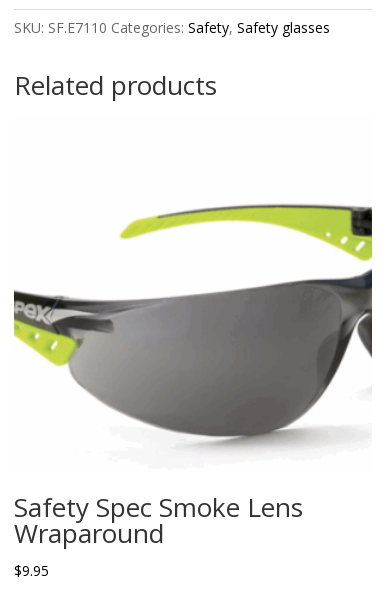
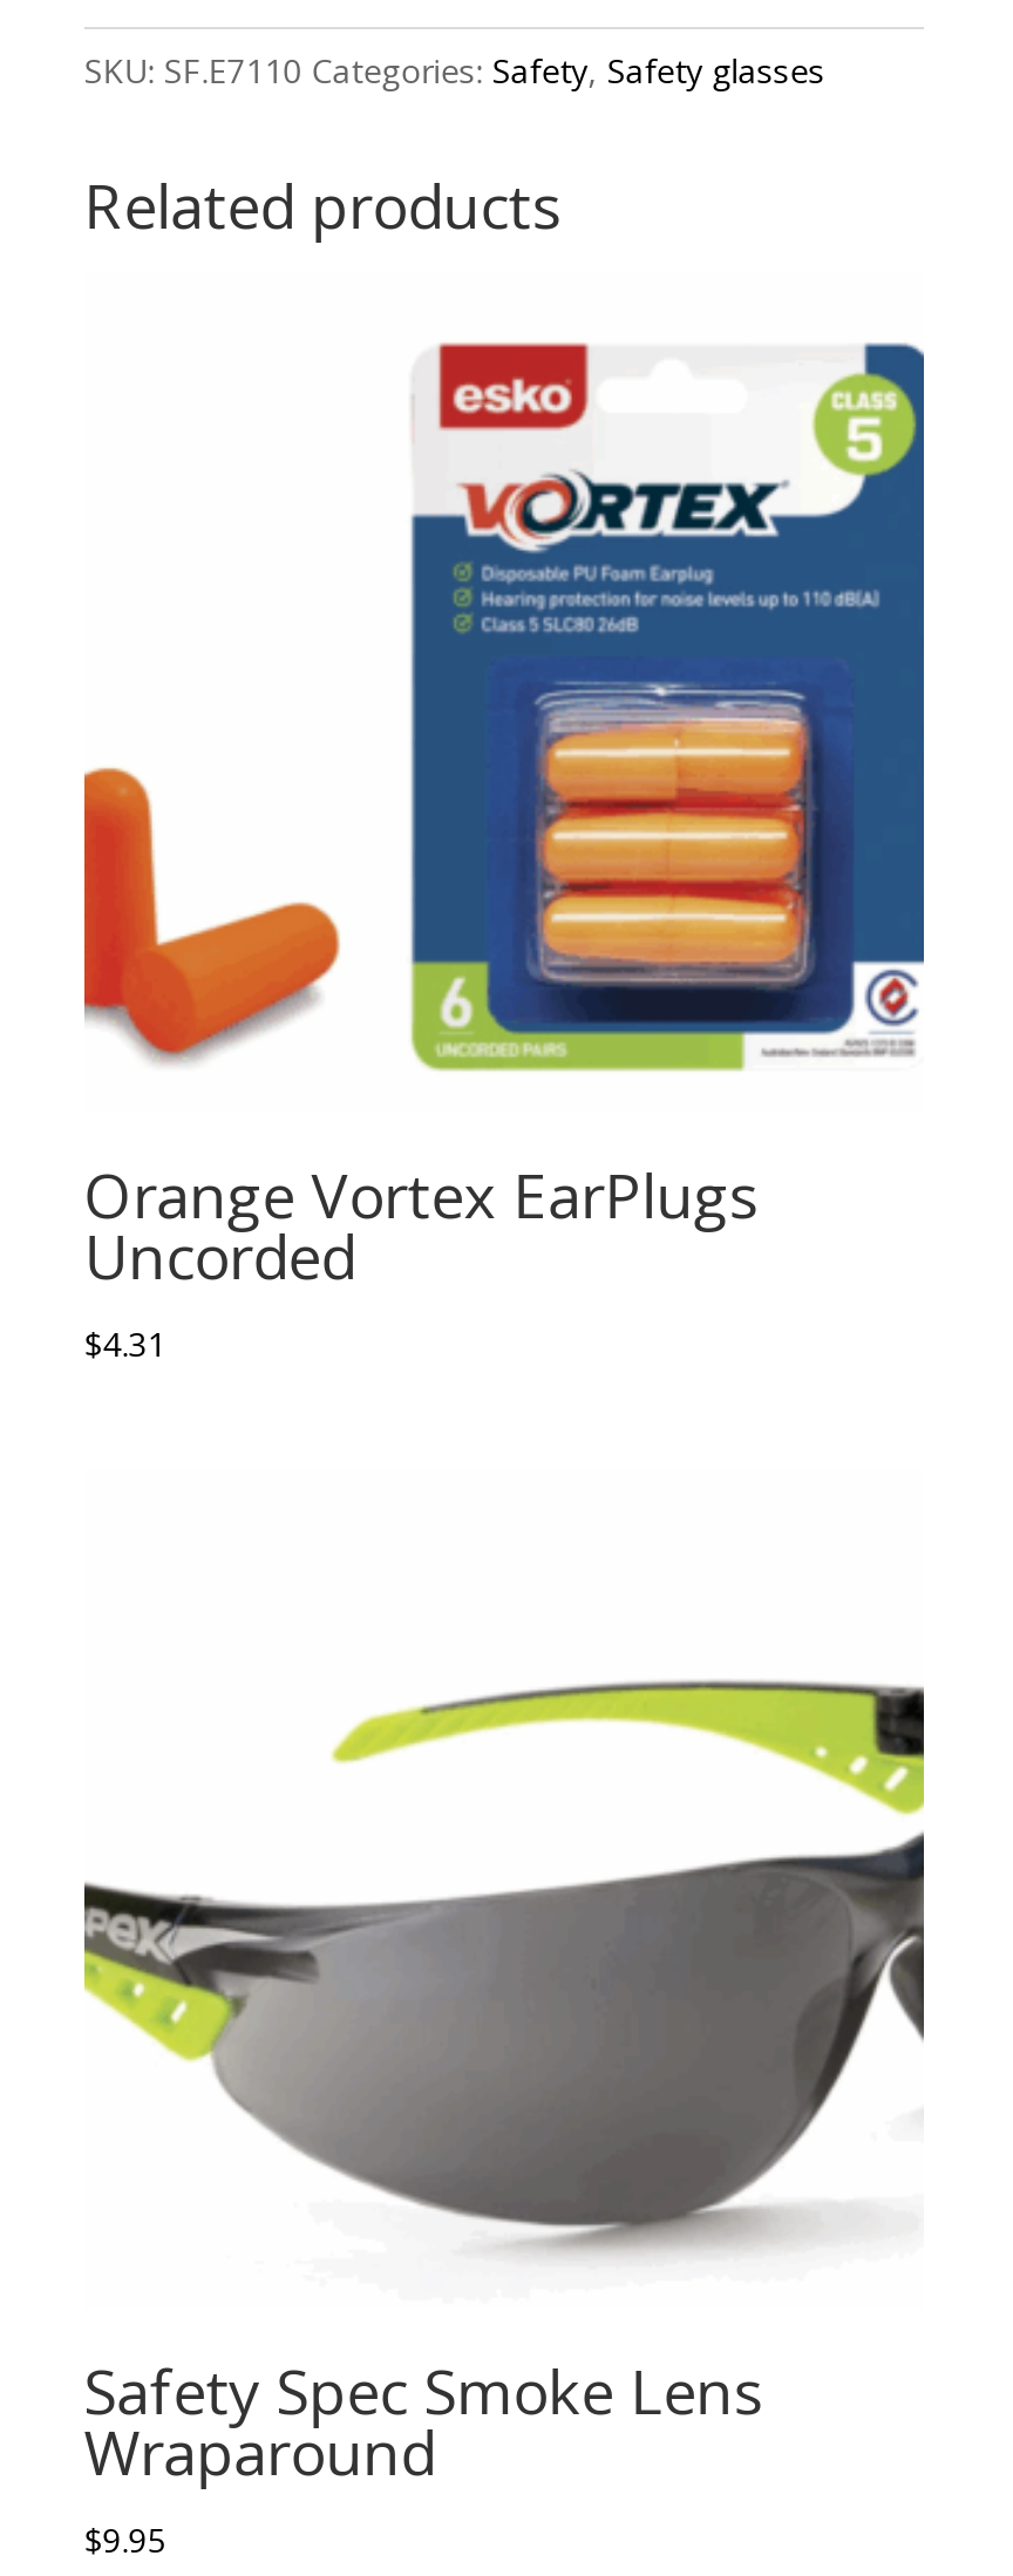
+ [image]

+ [image]
+ Orange Vortex EarPlugs
+ Uncorded
+ $4.31
